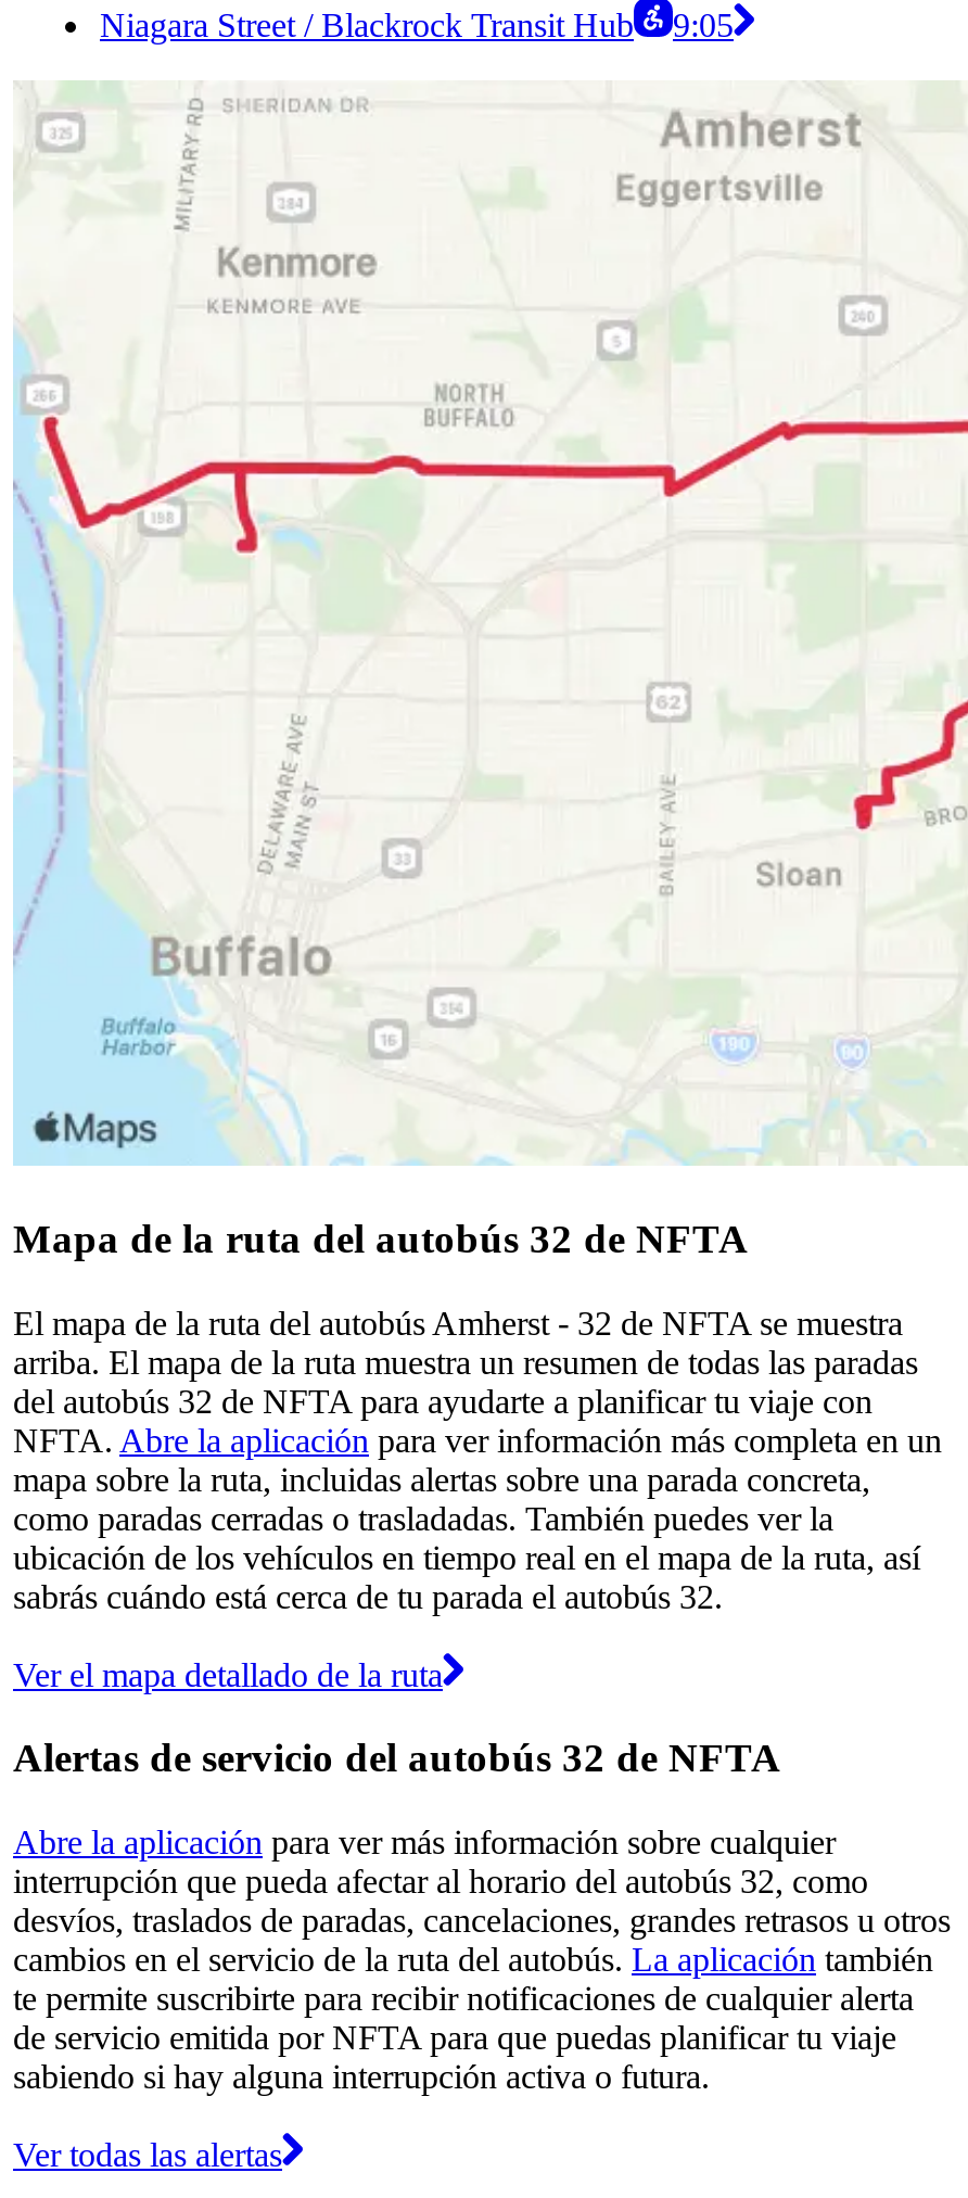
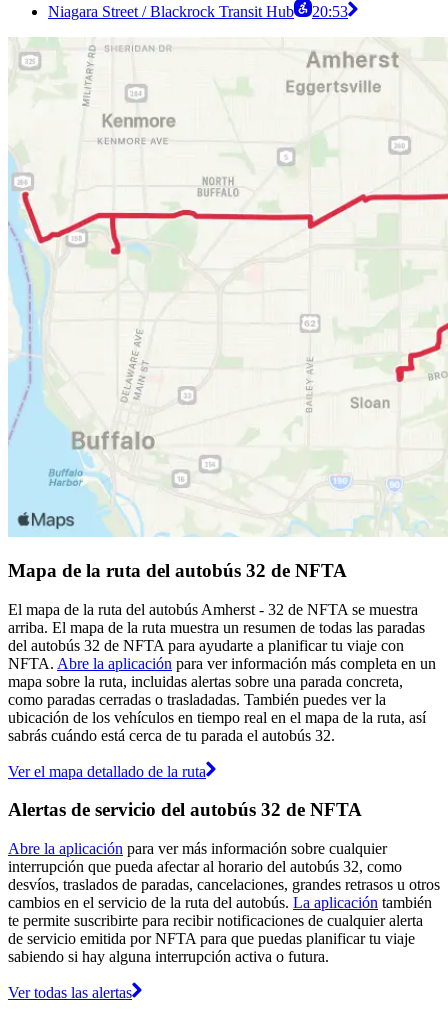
- Niagara Street / Blackrock Transit Hub 9:05
+ Niagara Street / Blackrock Transit Hub 20:53
